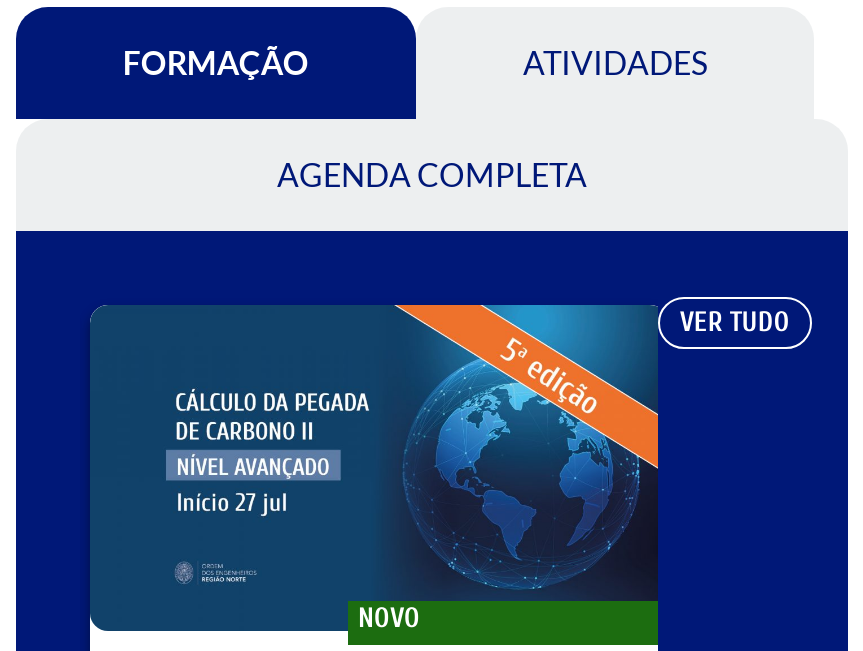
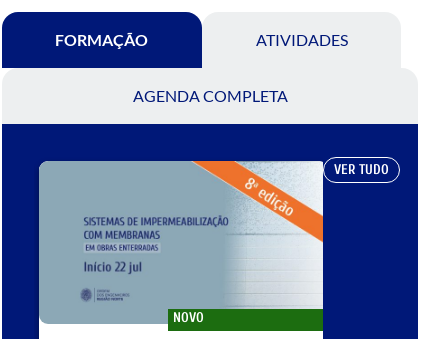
- [image]
+ [image]
